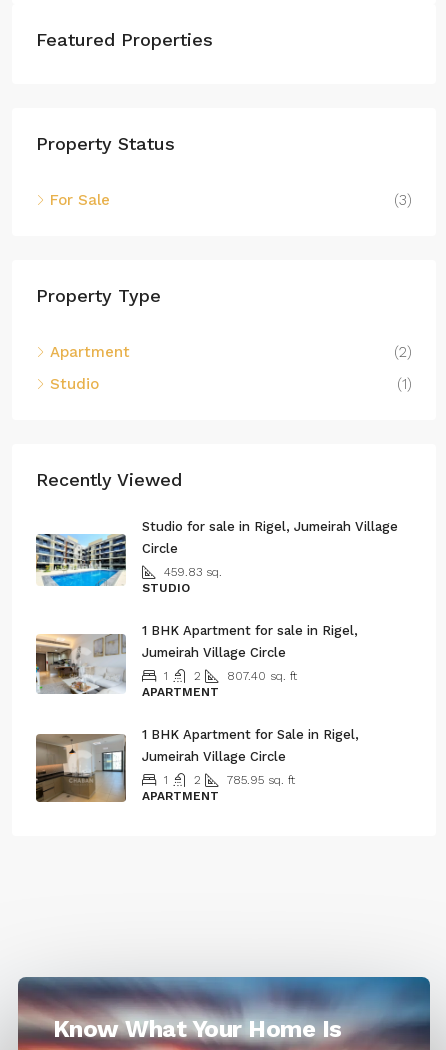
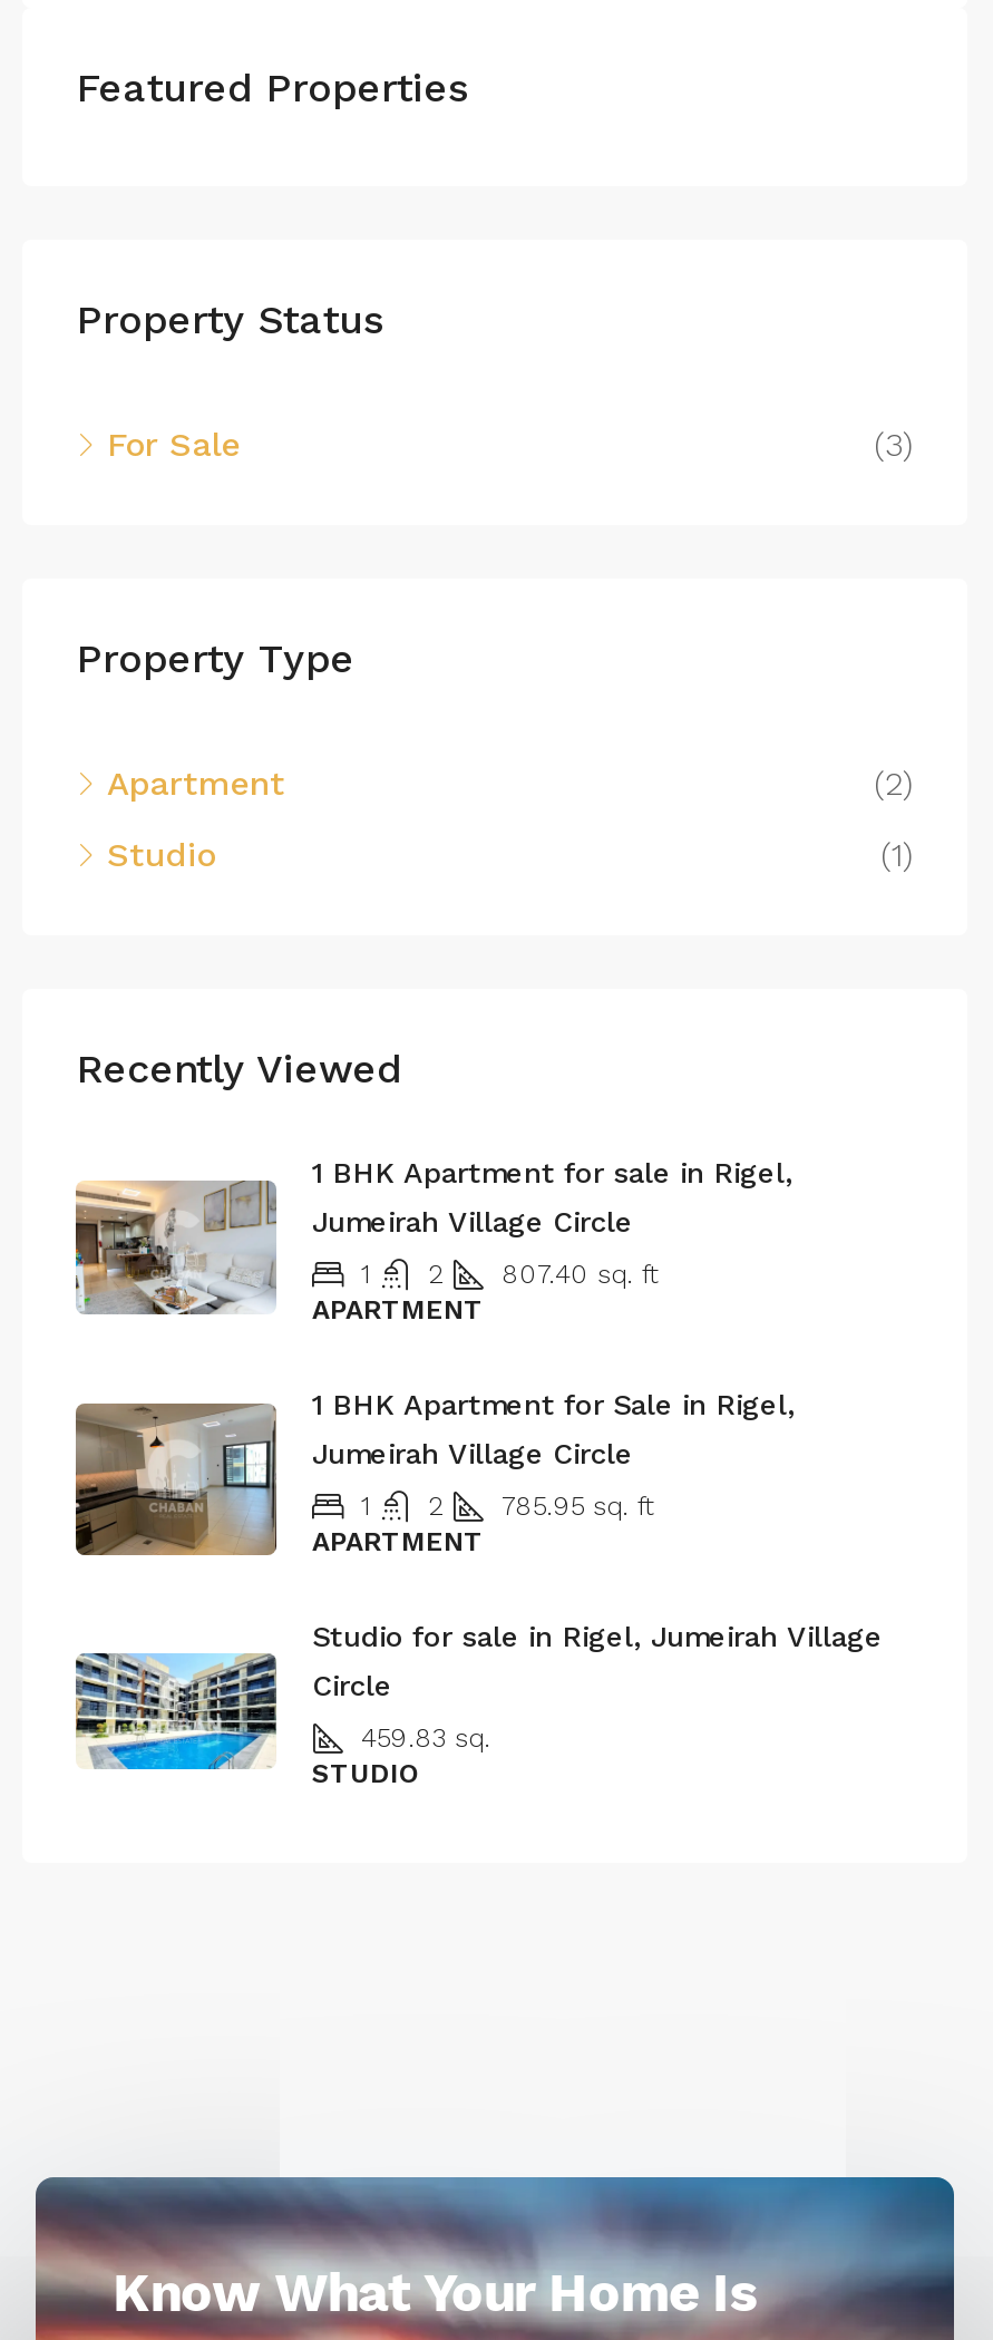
moved down: [image] | Studio for sale in Rigel, Jumeirah Village | Circle | 459.83 sq. | STUDIO

moved up: [image] | 1 BHK Apartment for sale in Rigel, | Jumeirah Village Circle | ... | 785.95 sq. ft | APARTMENT
